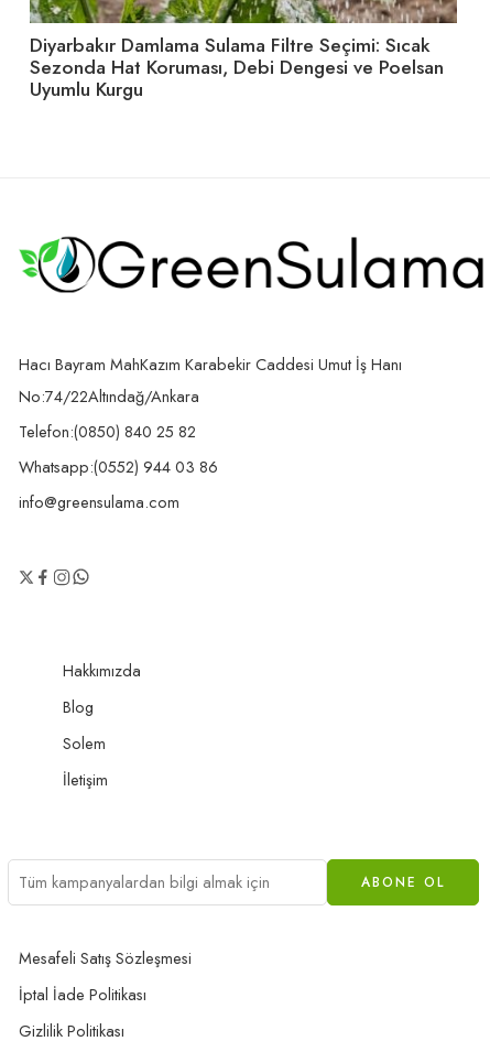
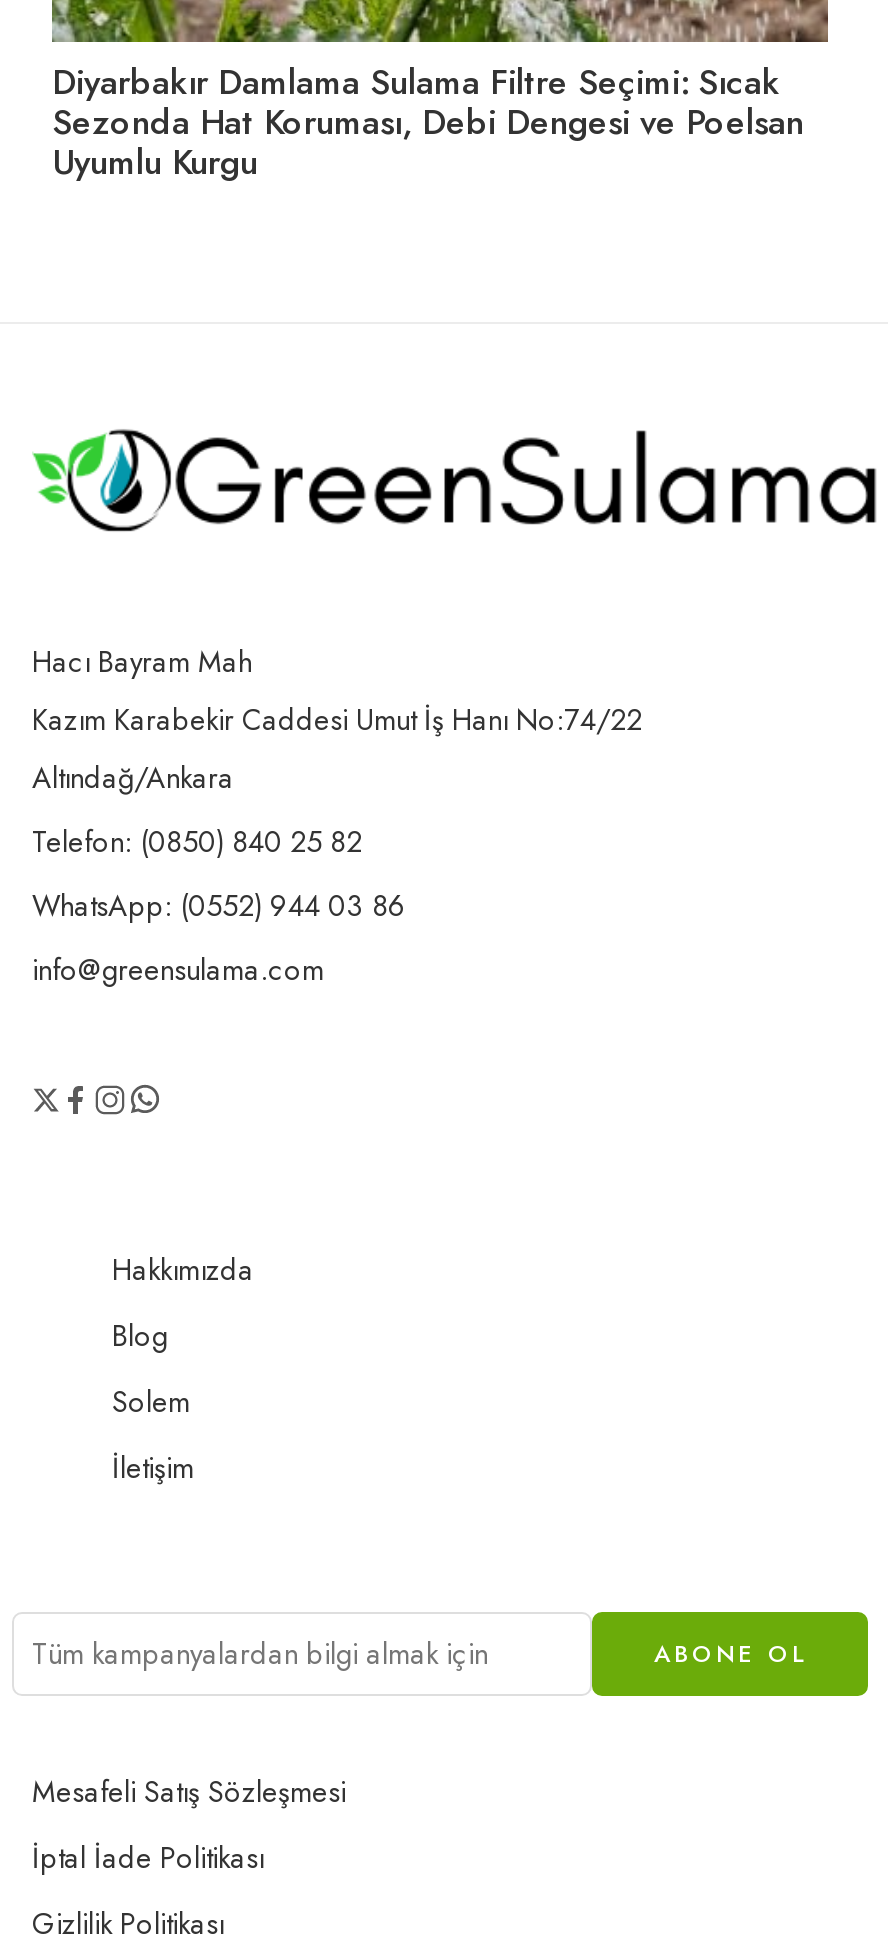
- Telefon:(0850) 840 25 82
+ Telefon: (0850) 840 25 82

- Whatsapp:(0552) 944 03 86
+ WhatsApp: (0552) 944 03 86
